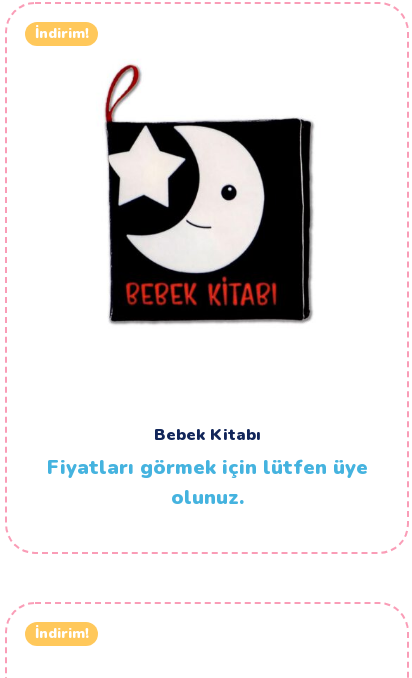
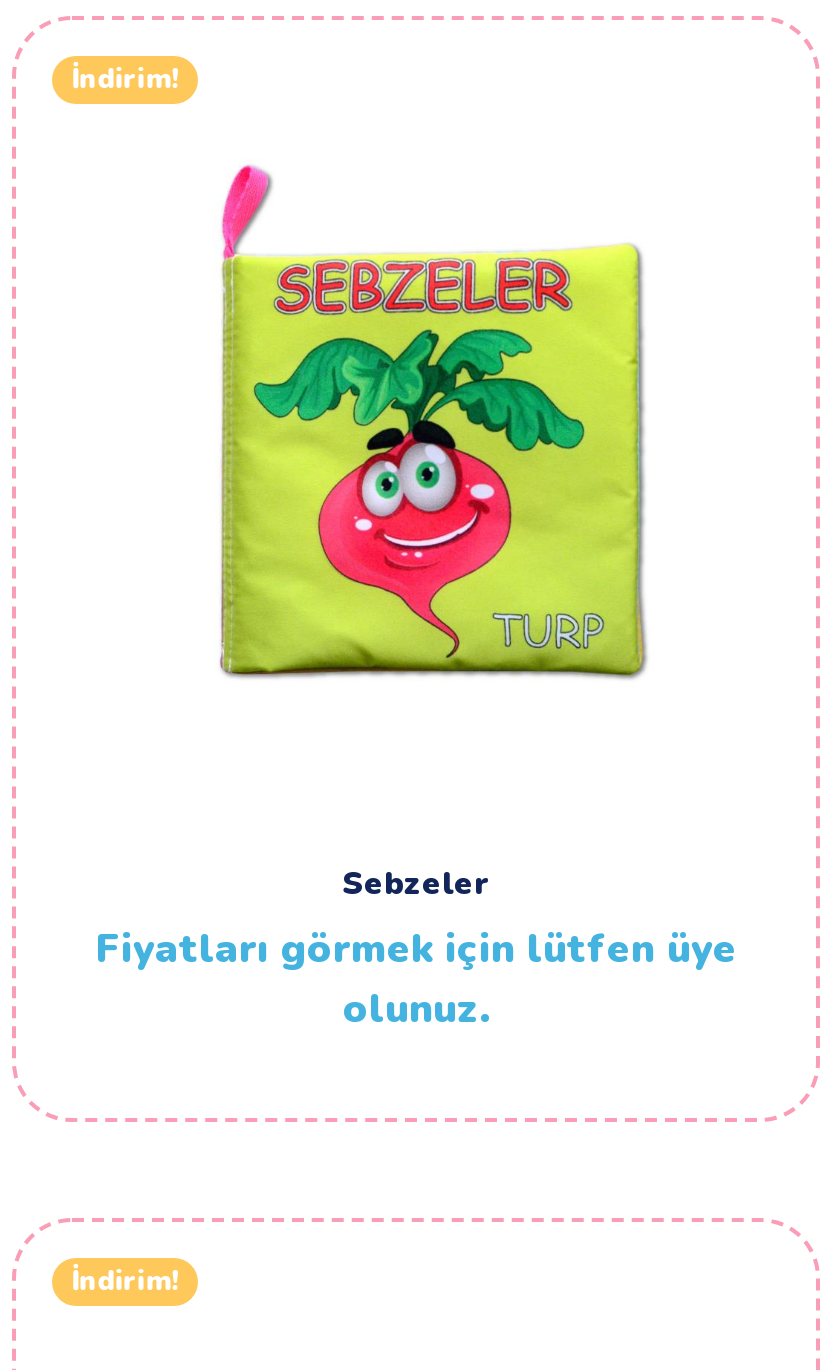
- [image]
+ [image]

- Bebek Kitabı
+ Sebzeler
